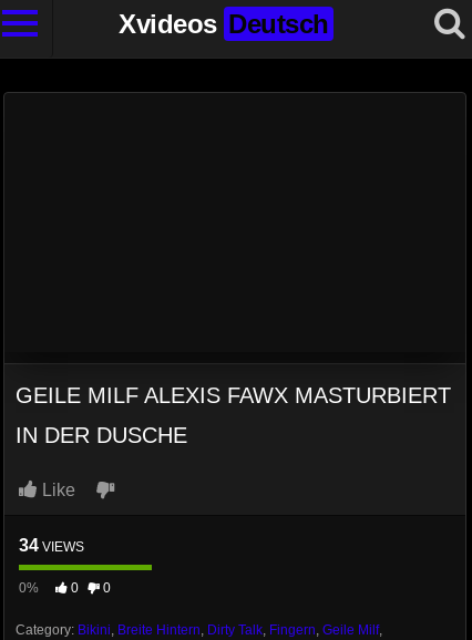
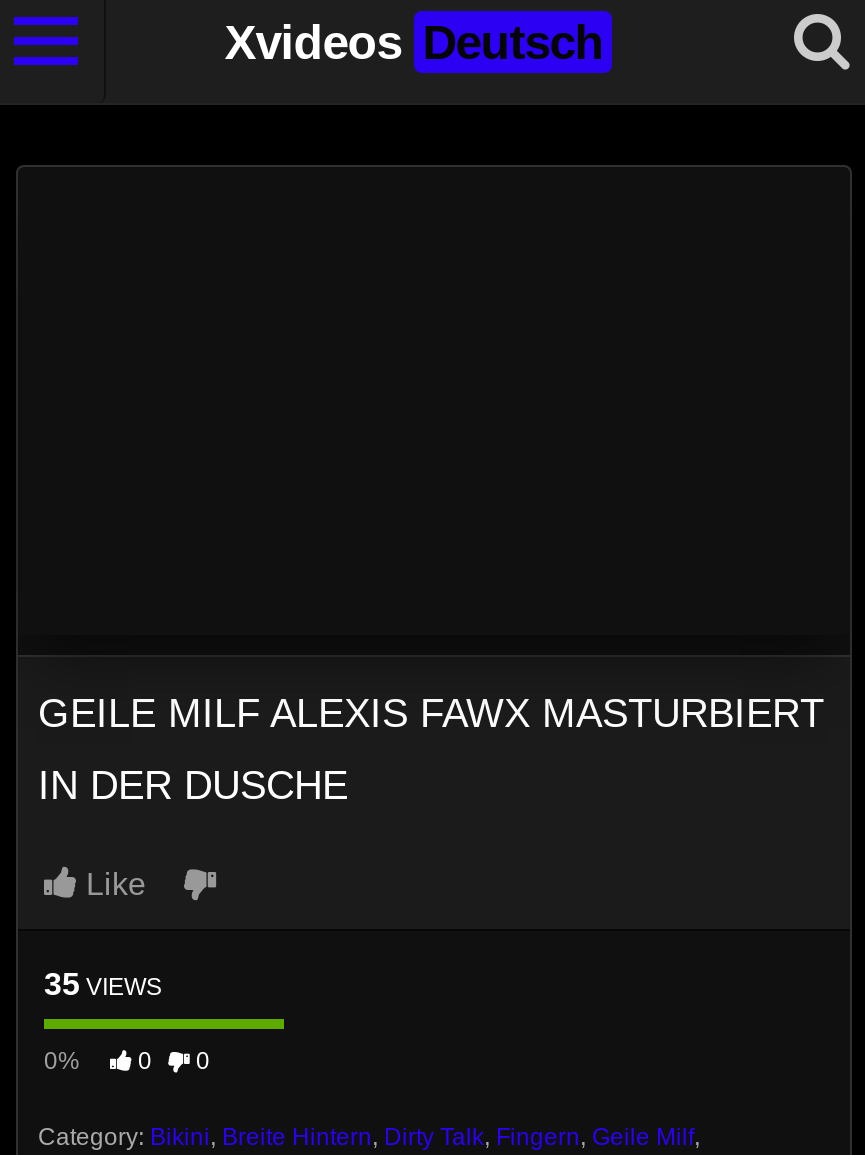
- 34 VIEWS
+ 35 VIEWS
